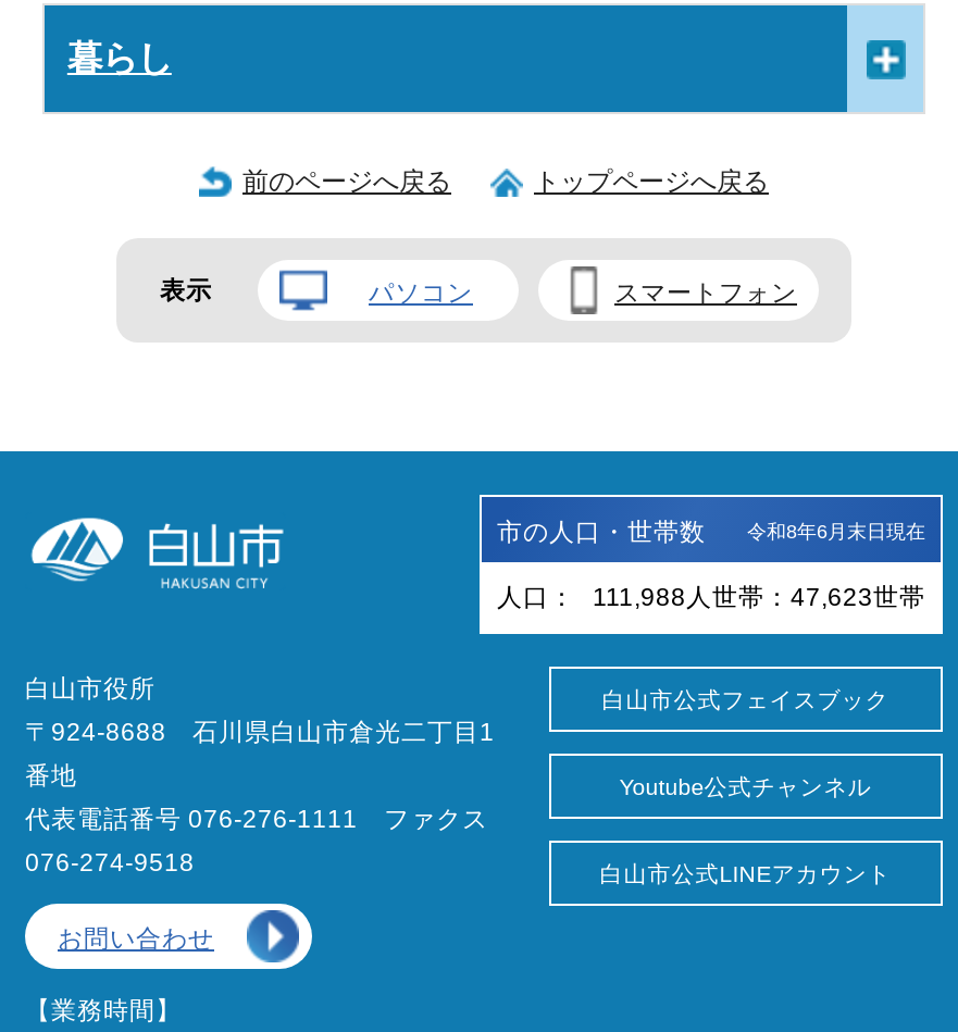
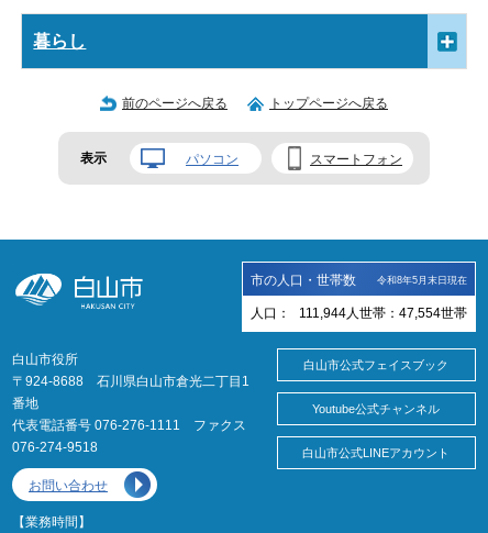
- 令和8年6月末日現在
+ 令和8年5月末日現在

- 人口： 111,988人世帯：47,623世帯
+ 人口： 111,944人世帯：47,554世帯
